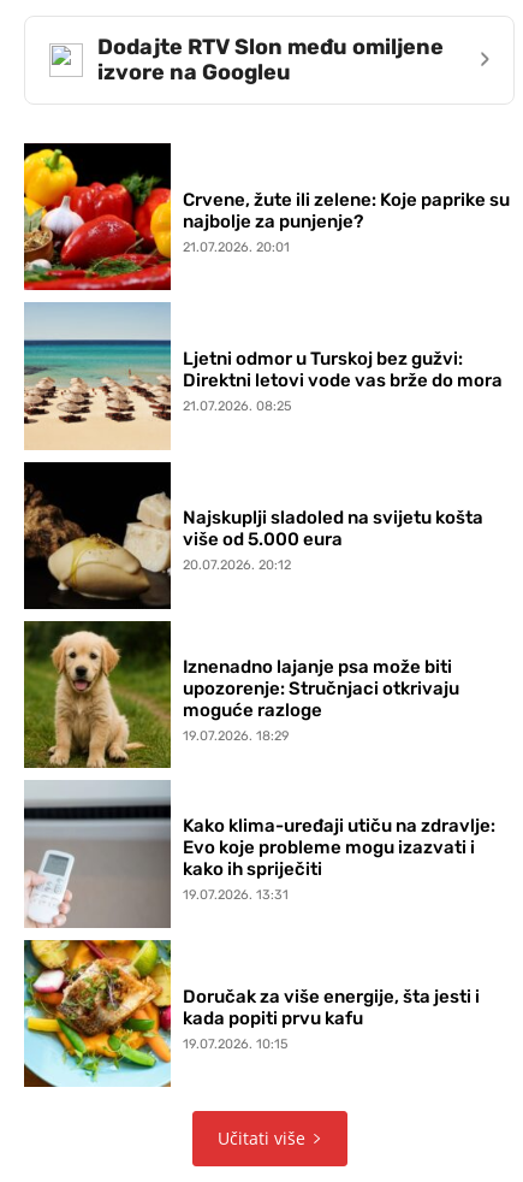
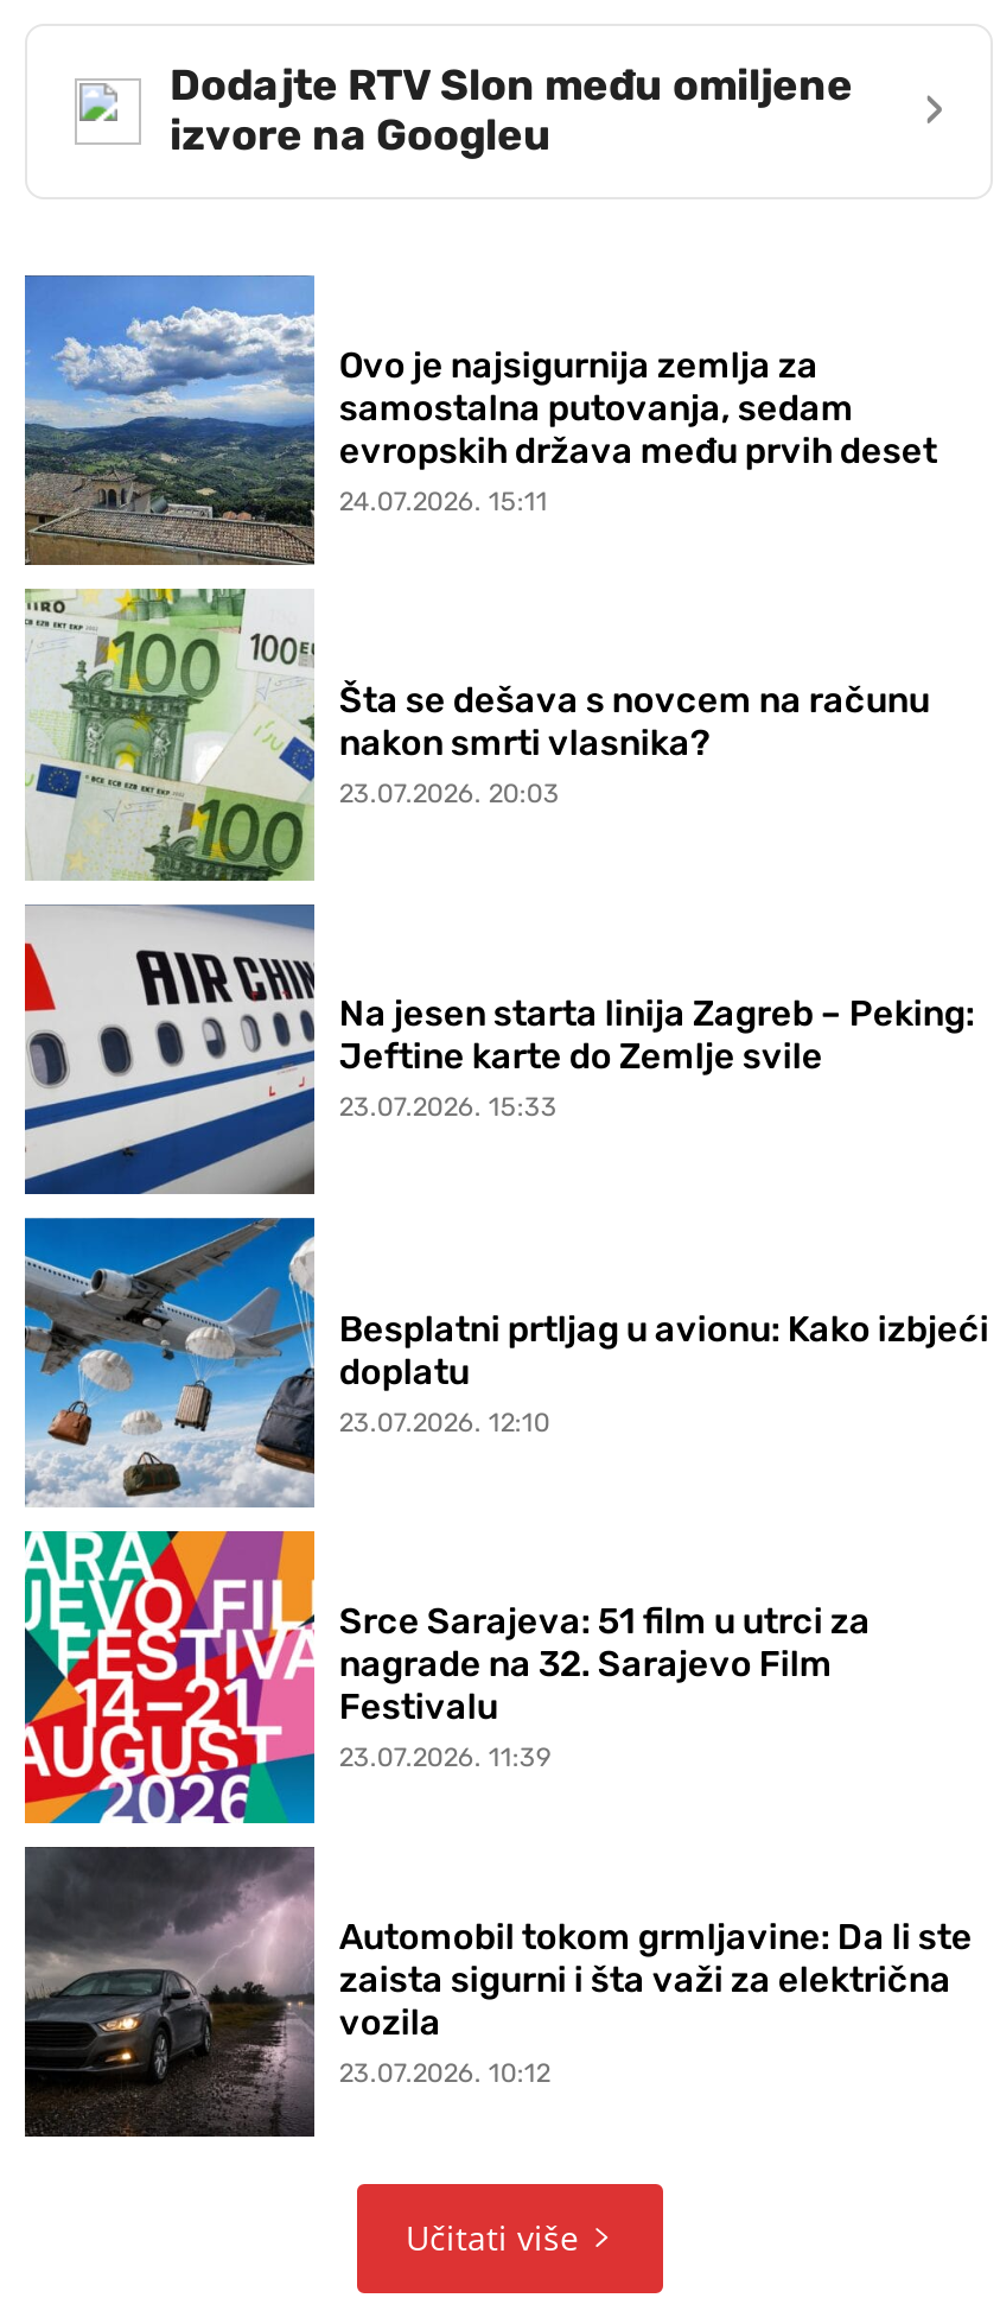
- [image]
- Crvene, žute ili zelene: Koje paprike su
- najbolje za punjenje?
- 21.07.2026. 20:01
+ [image]
+ Ovo je najsigurnija zemlja za
+ samostalna putovanja, sedam
+ evropskih država među prvih deset
+ 24.07.2026. 15:11

- [image]
- Ljetni odmor u Turskoj bez gužvi:
- Direktni letovi vode vas brže do mora
- 21.07.2026. 08:25
+ [image]
+ Šta se dešava s novcem na računu
+ nakon smrti vlasnika?
+ 23.07.2026. 20:03

- [image]
- Najskuplji sladoled na svijetu košta
- više od 5.000 eura
- 20.07.2026. 20:12
+ [image]
+ Na jesen starta linija Zagreb – Peking:
+ Jeftine karte do Zemlje svile
+ 23.07.2026. 15:33

- [image]
- Iznenadno lajanje psa može biti
- upozorenje: Stručnjaci otkrivaju
- moguće razloge
- 19.07.2026. 18:29
+ [image]
+ Besplatni prtljag u avionu: Kako izbjeći
+ doplatu
+ 23.07.2026. 12:10

- [image]
- Kako klima-uređaji utiču na zdravlje:
- Evo koje probleme mogu izazvati i
- kako ih spriječiti
- 19.07.2026. 13:31
+ [image]
+ Srce Sarajeva: 51 film u utrci za
+ nagrade na 32. Sarajevo Film
+ Festivalu
+ 23.07.2026. 11:39

- [image]
- Doručak za više energije, šta jesti i
- kada popiti prvu kafu
- 19.07.2026. 10:15
+ [image]
+ Automobil tokom grmljavine: Da li ste
+ zaista sigurni i šta važi za električna
+ vozila
+ 23.07.2026. 10:12
